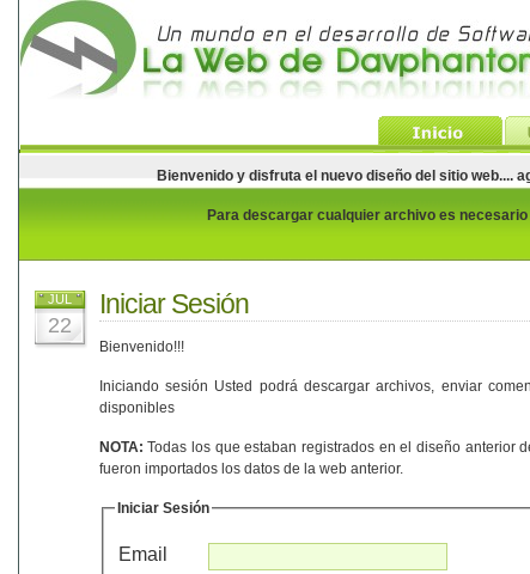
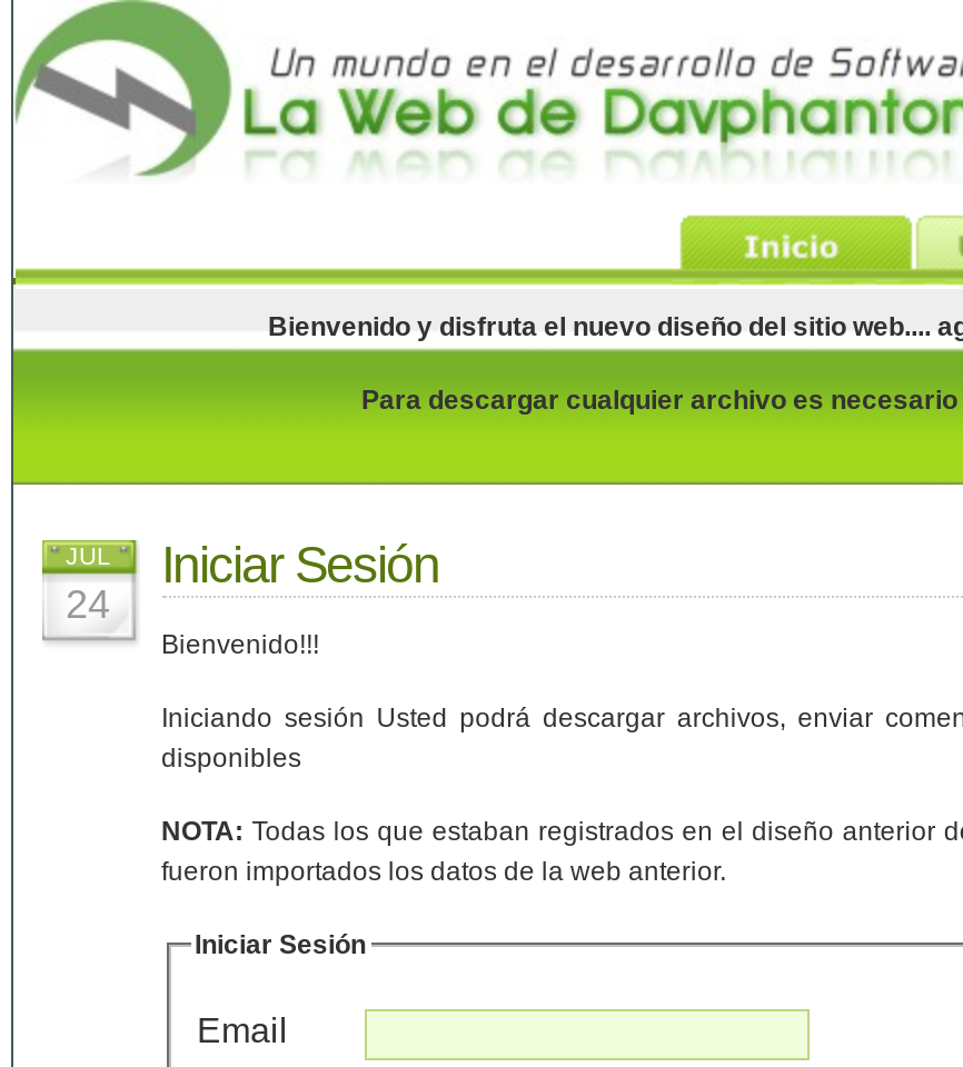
- 22
+ 24
